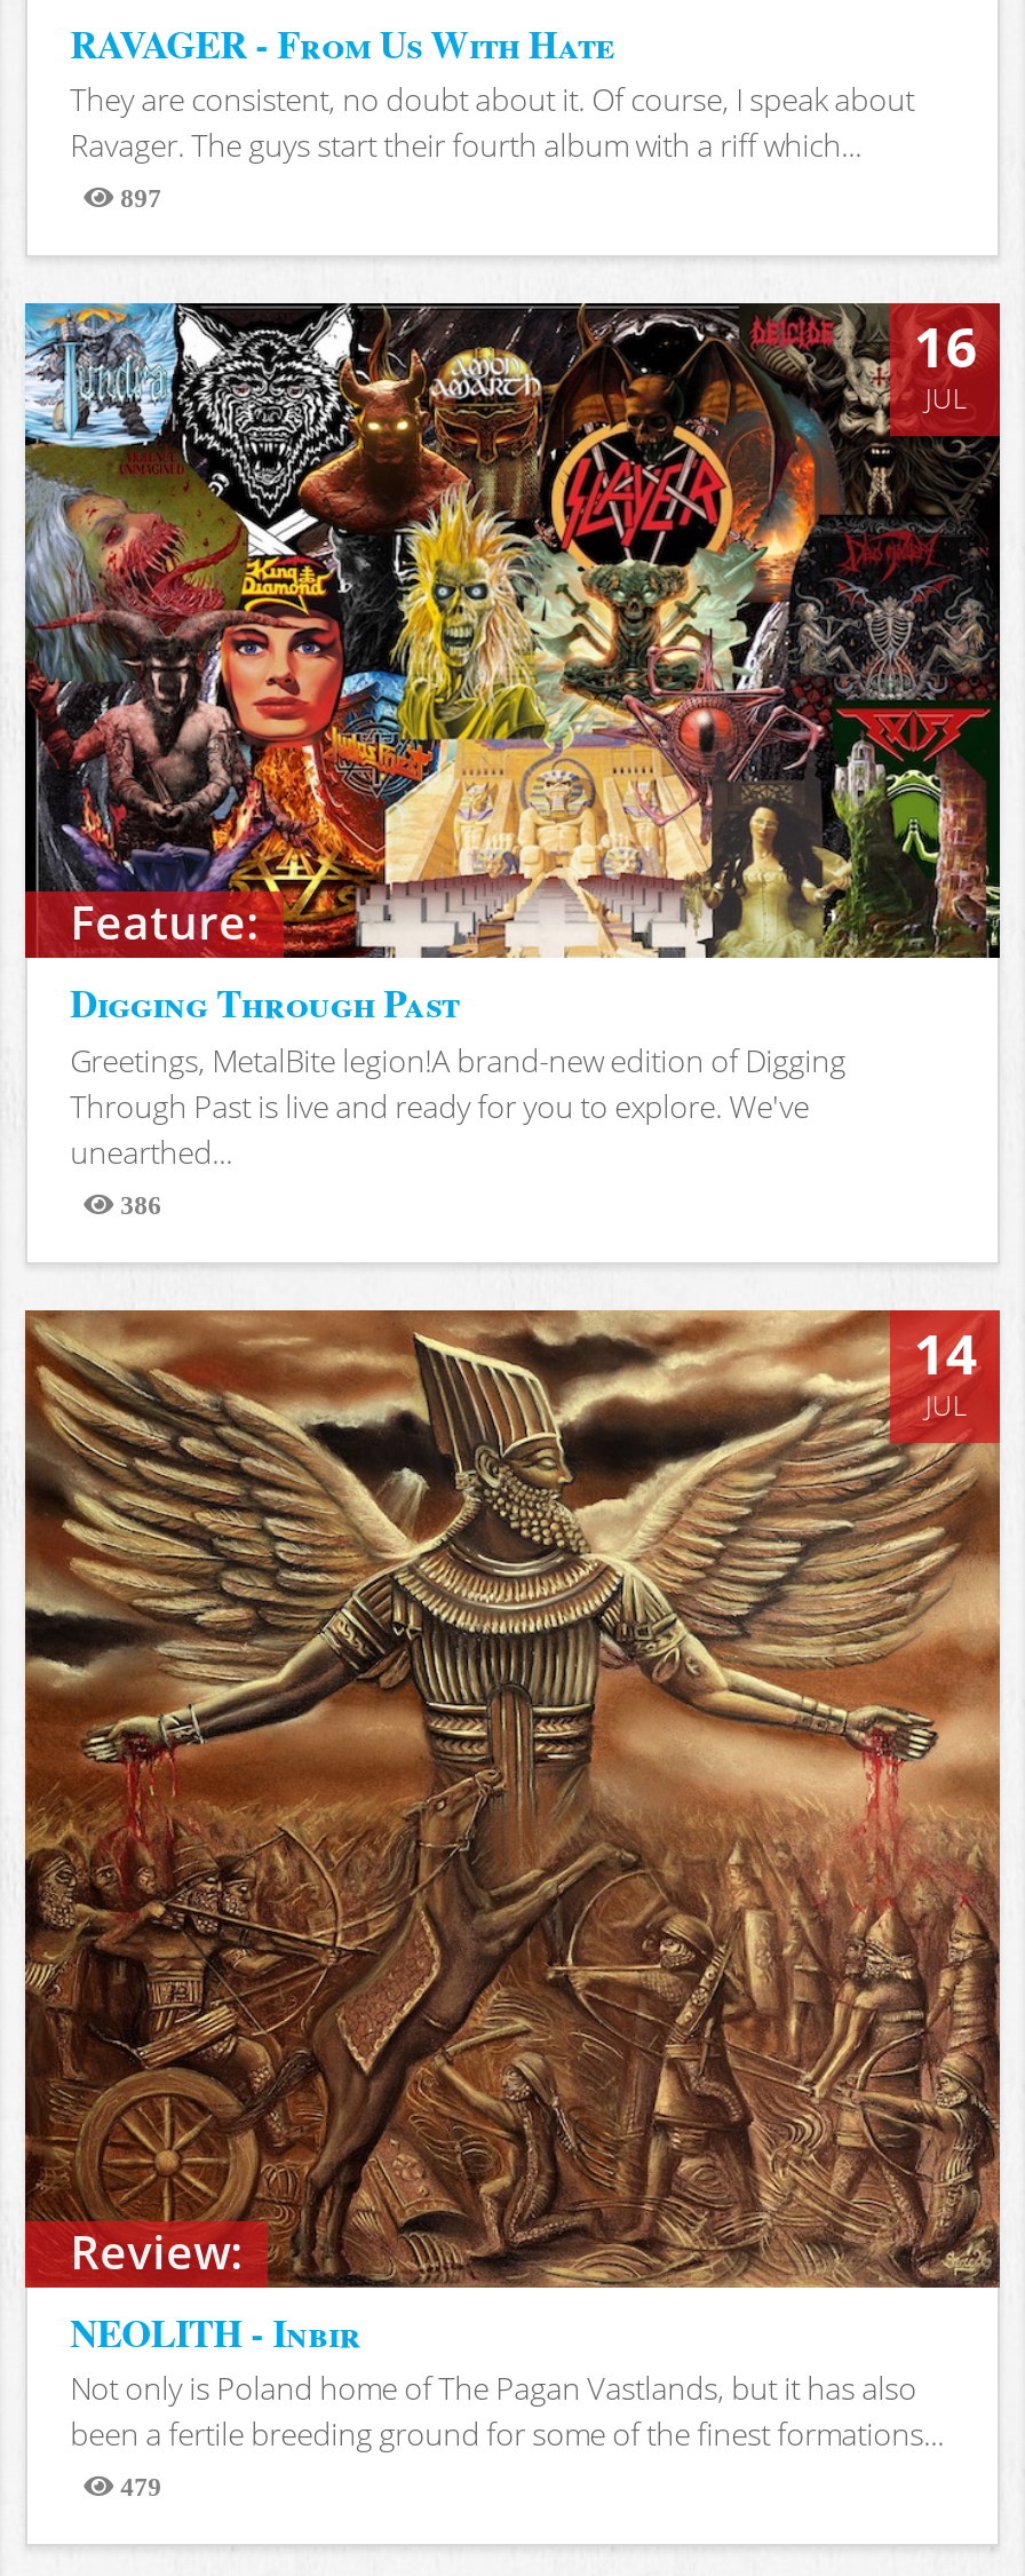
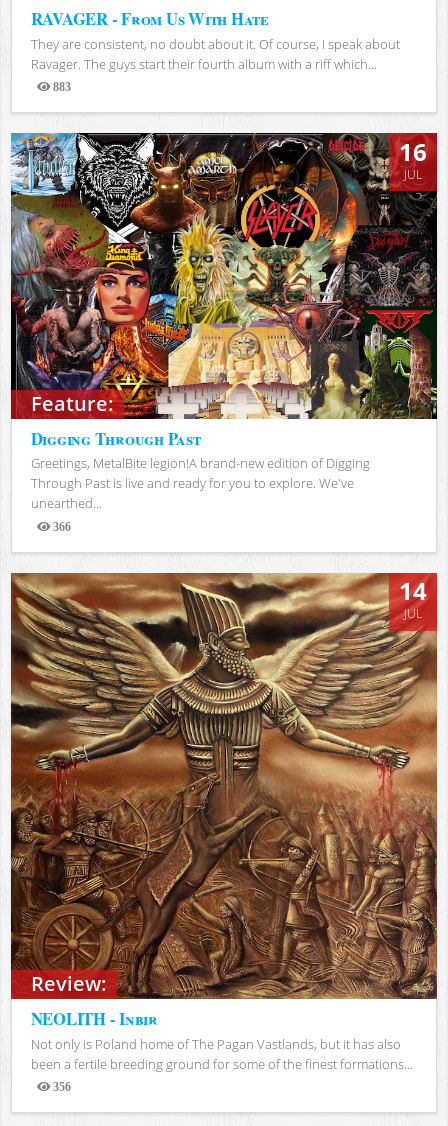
- 897
+ 883

- 386
+ 366

- 479
+ 356
